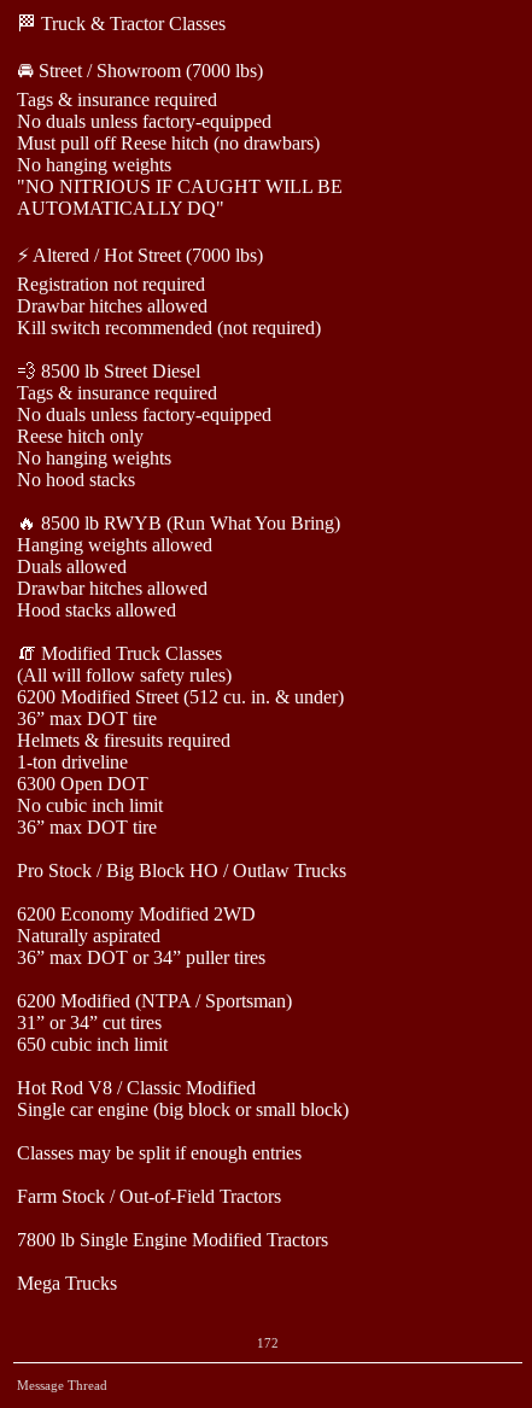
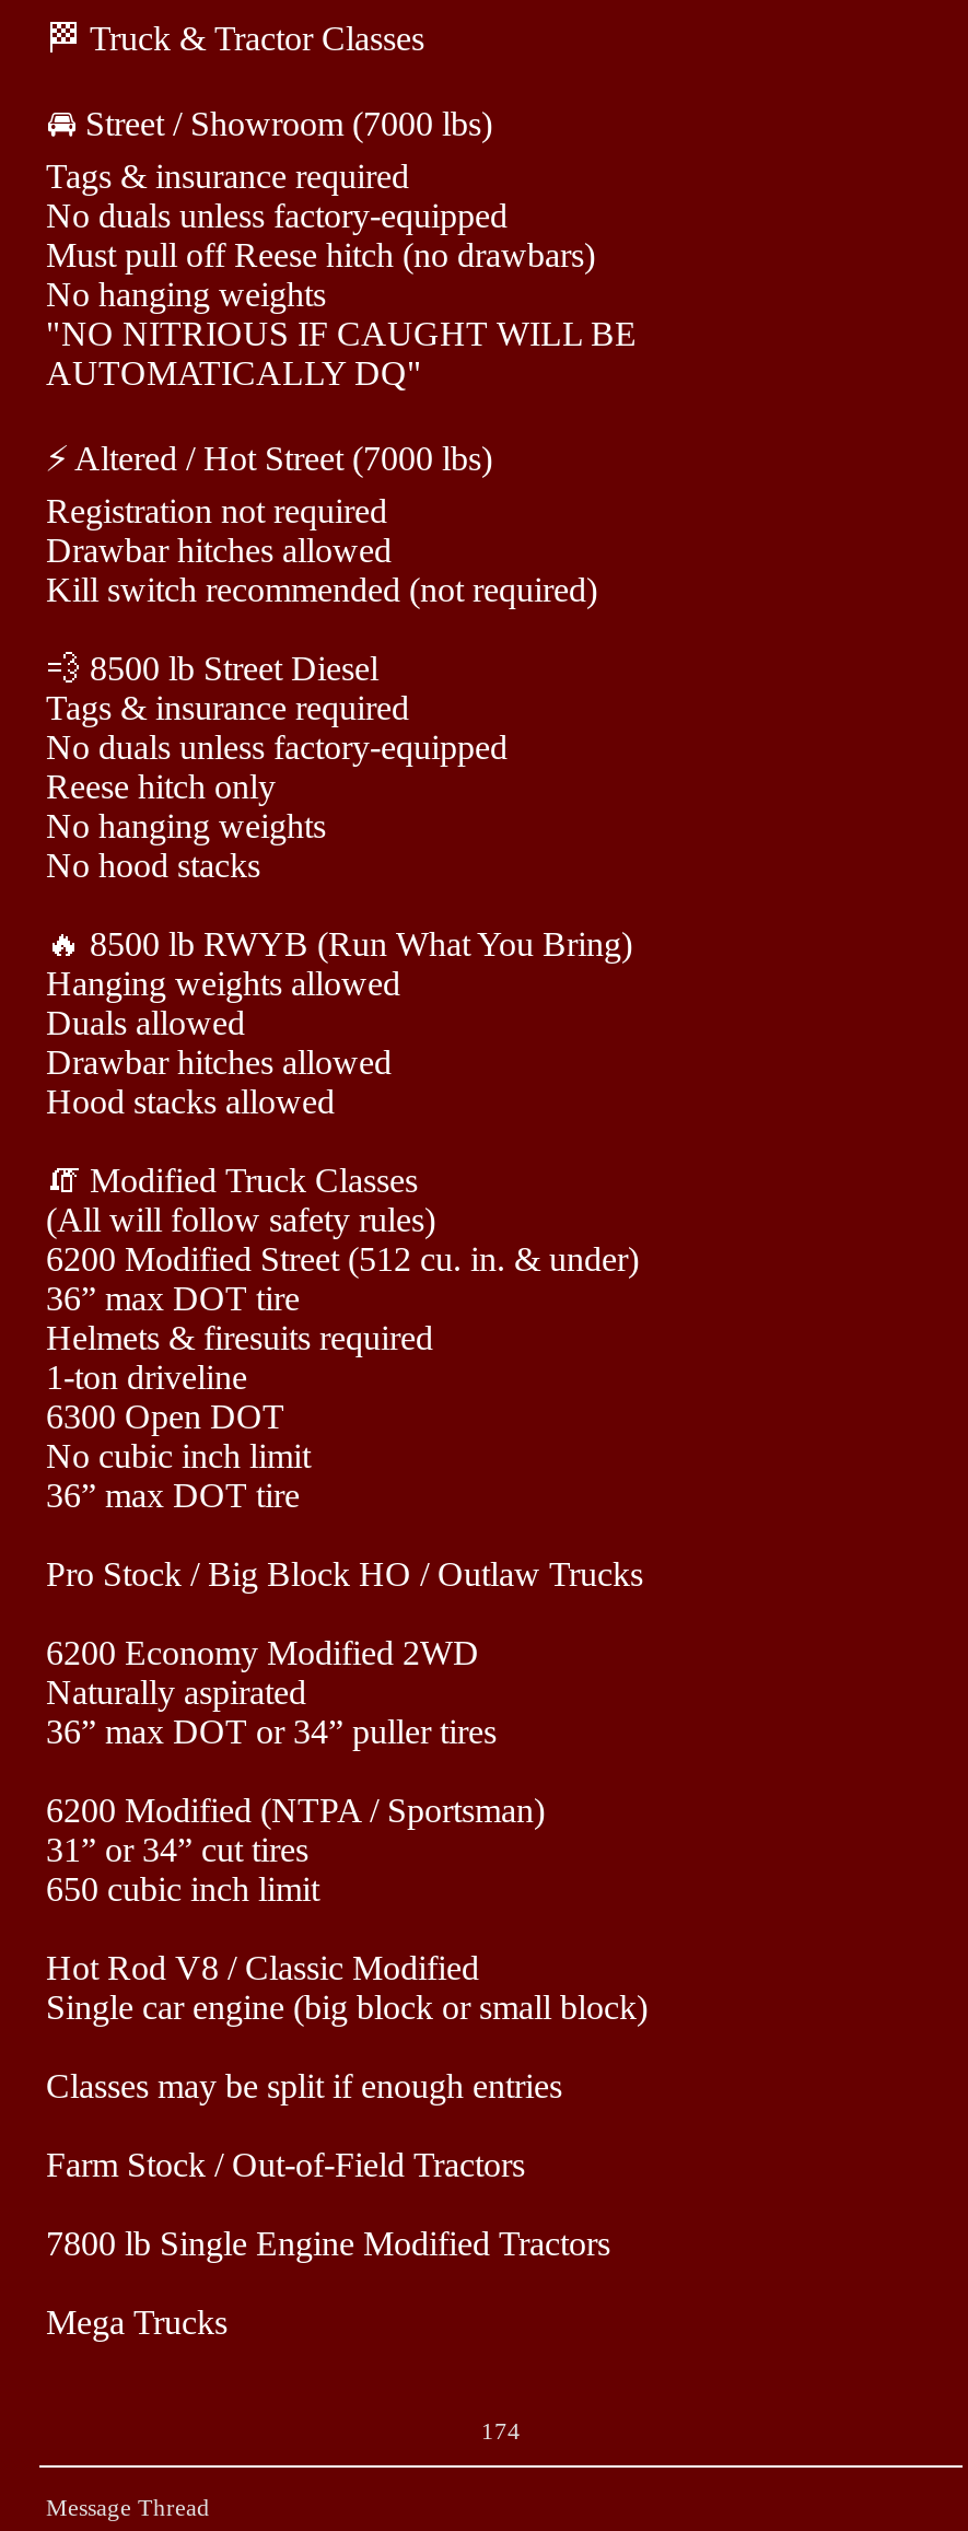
- 172
+ 174
